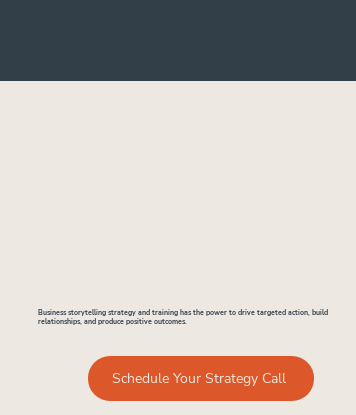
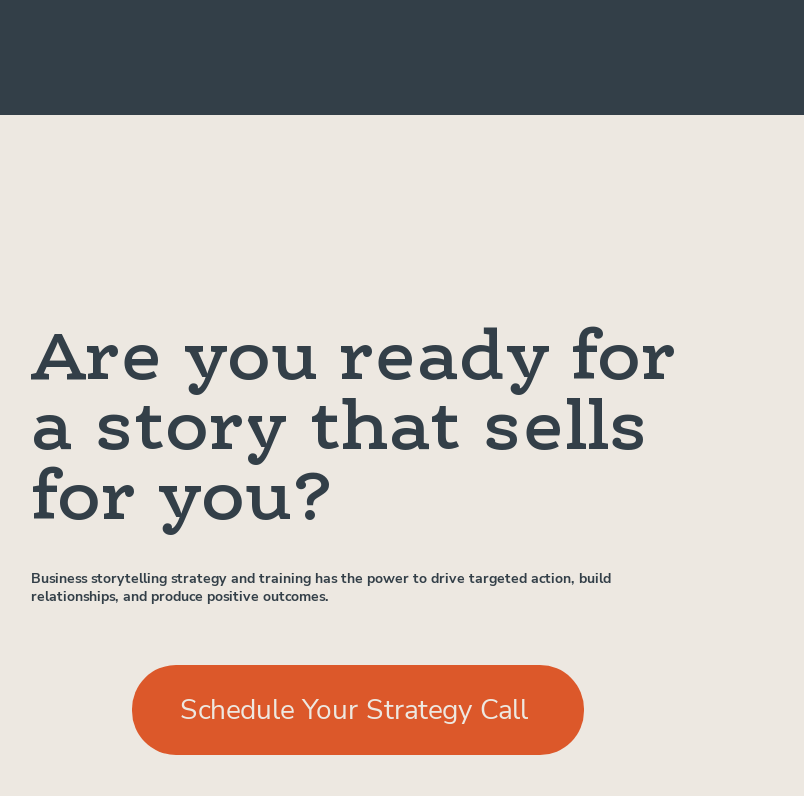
+ Are you ready for
+ a story that sells
+ for you?
